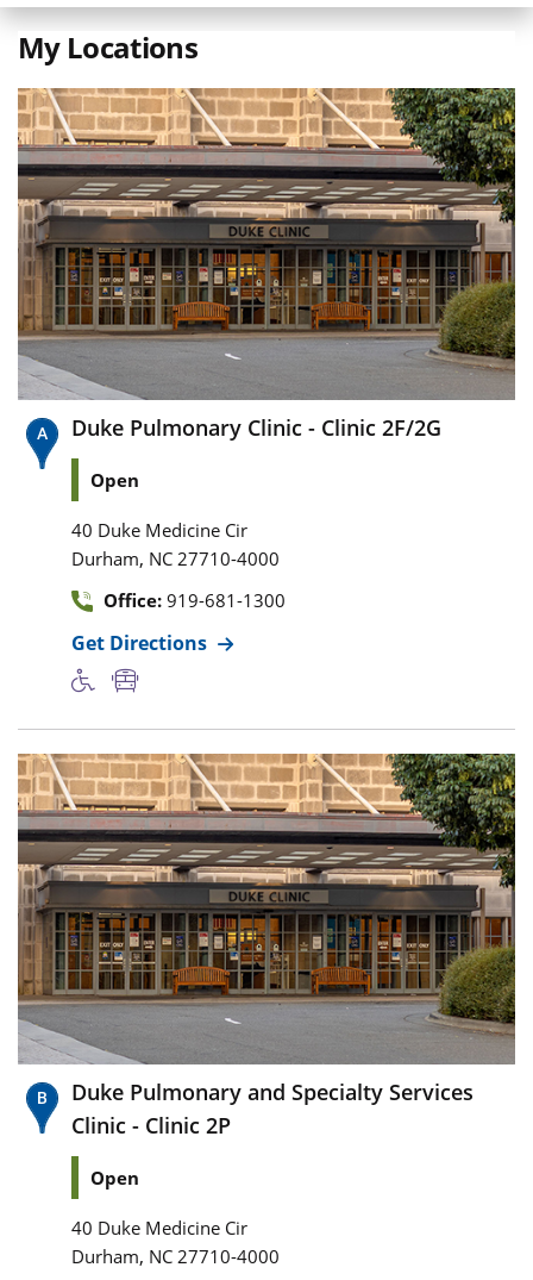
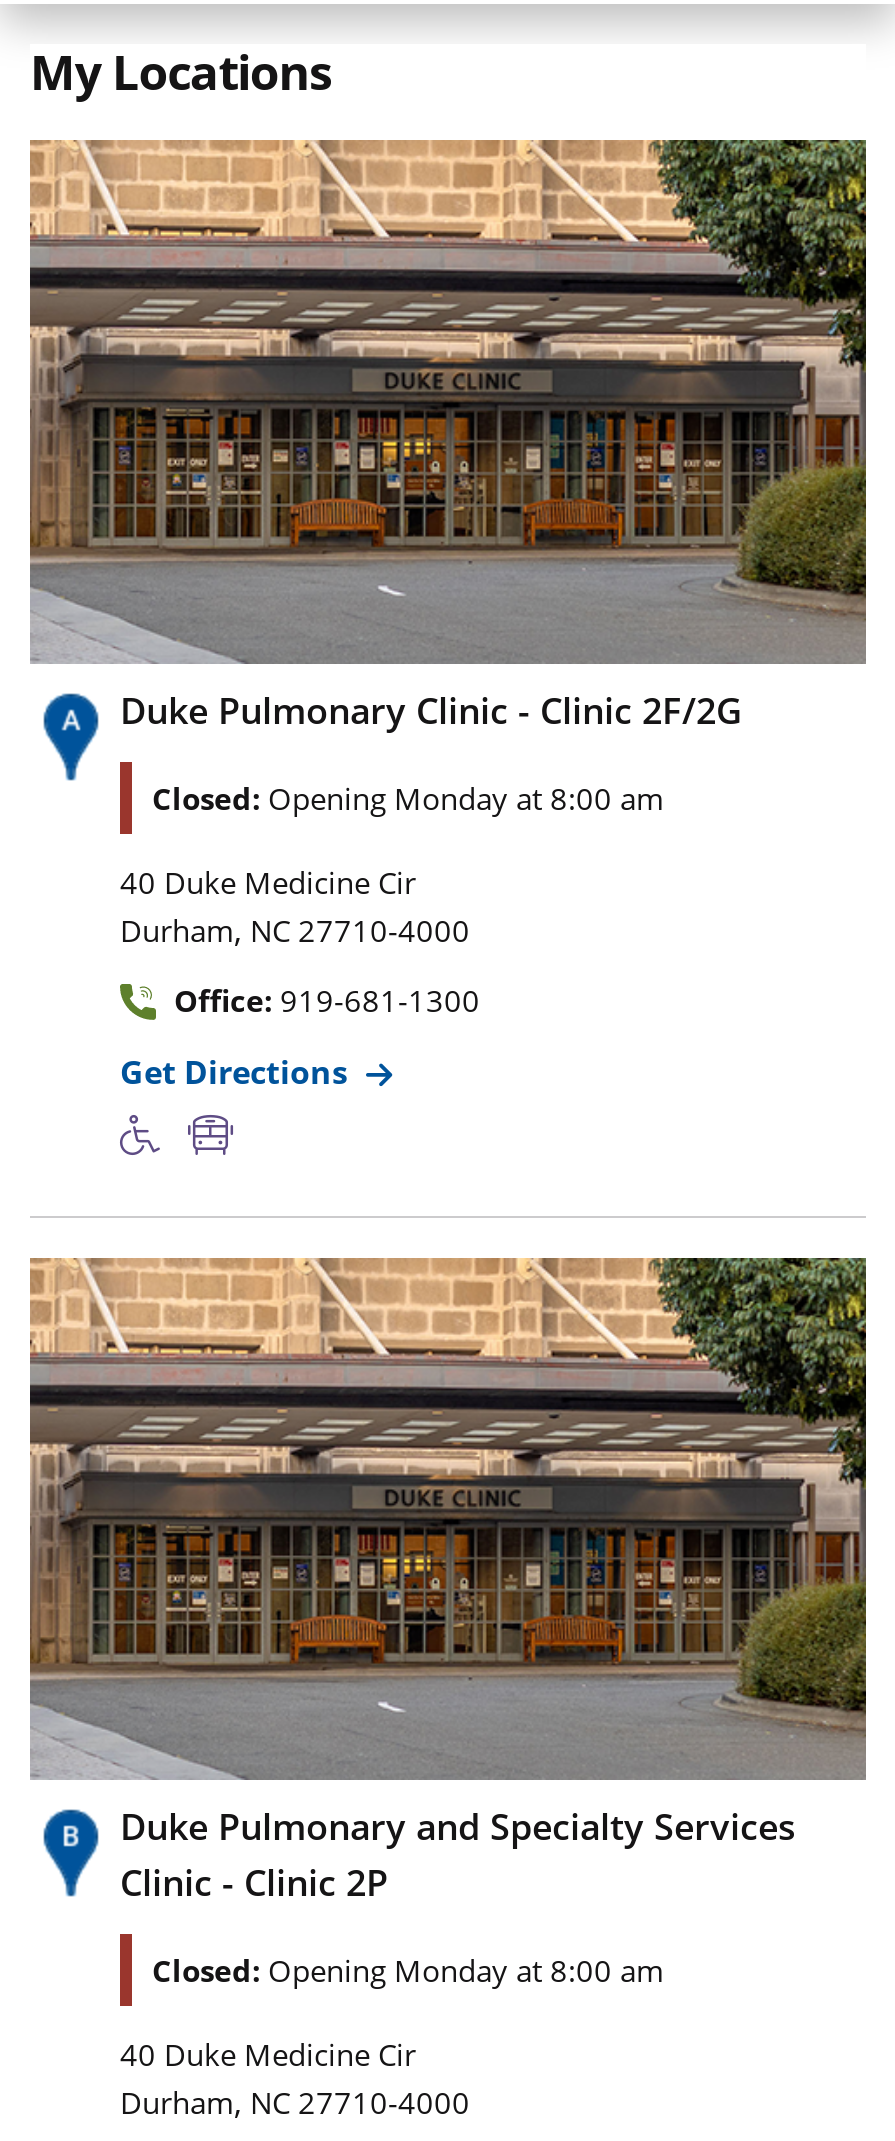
- Open
+ Closed: Opening Monday at 8:00 am

- Open
+ Closed: Opening Monday at 8:00 am
